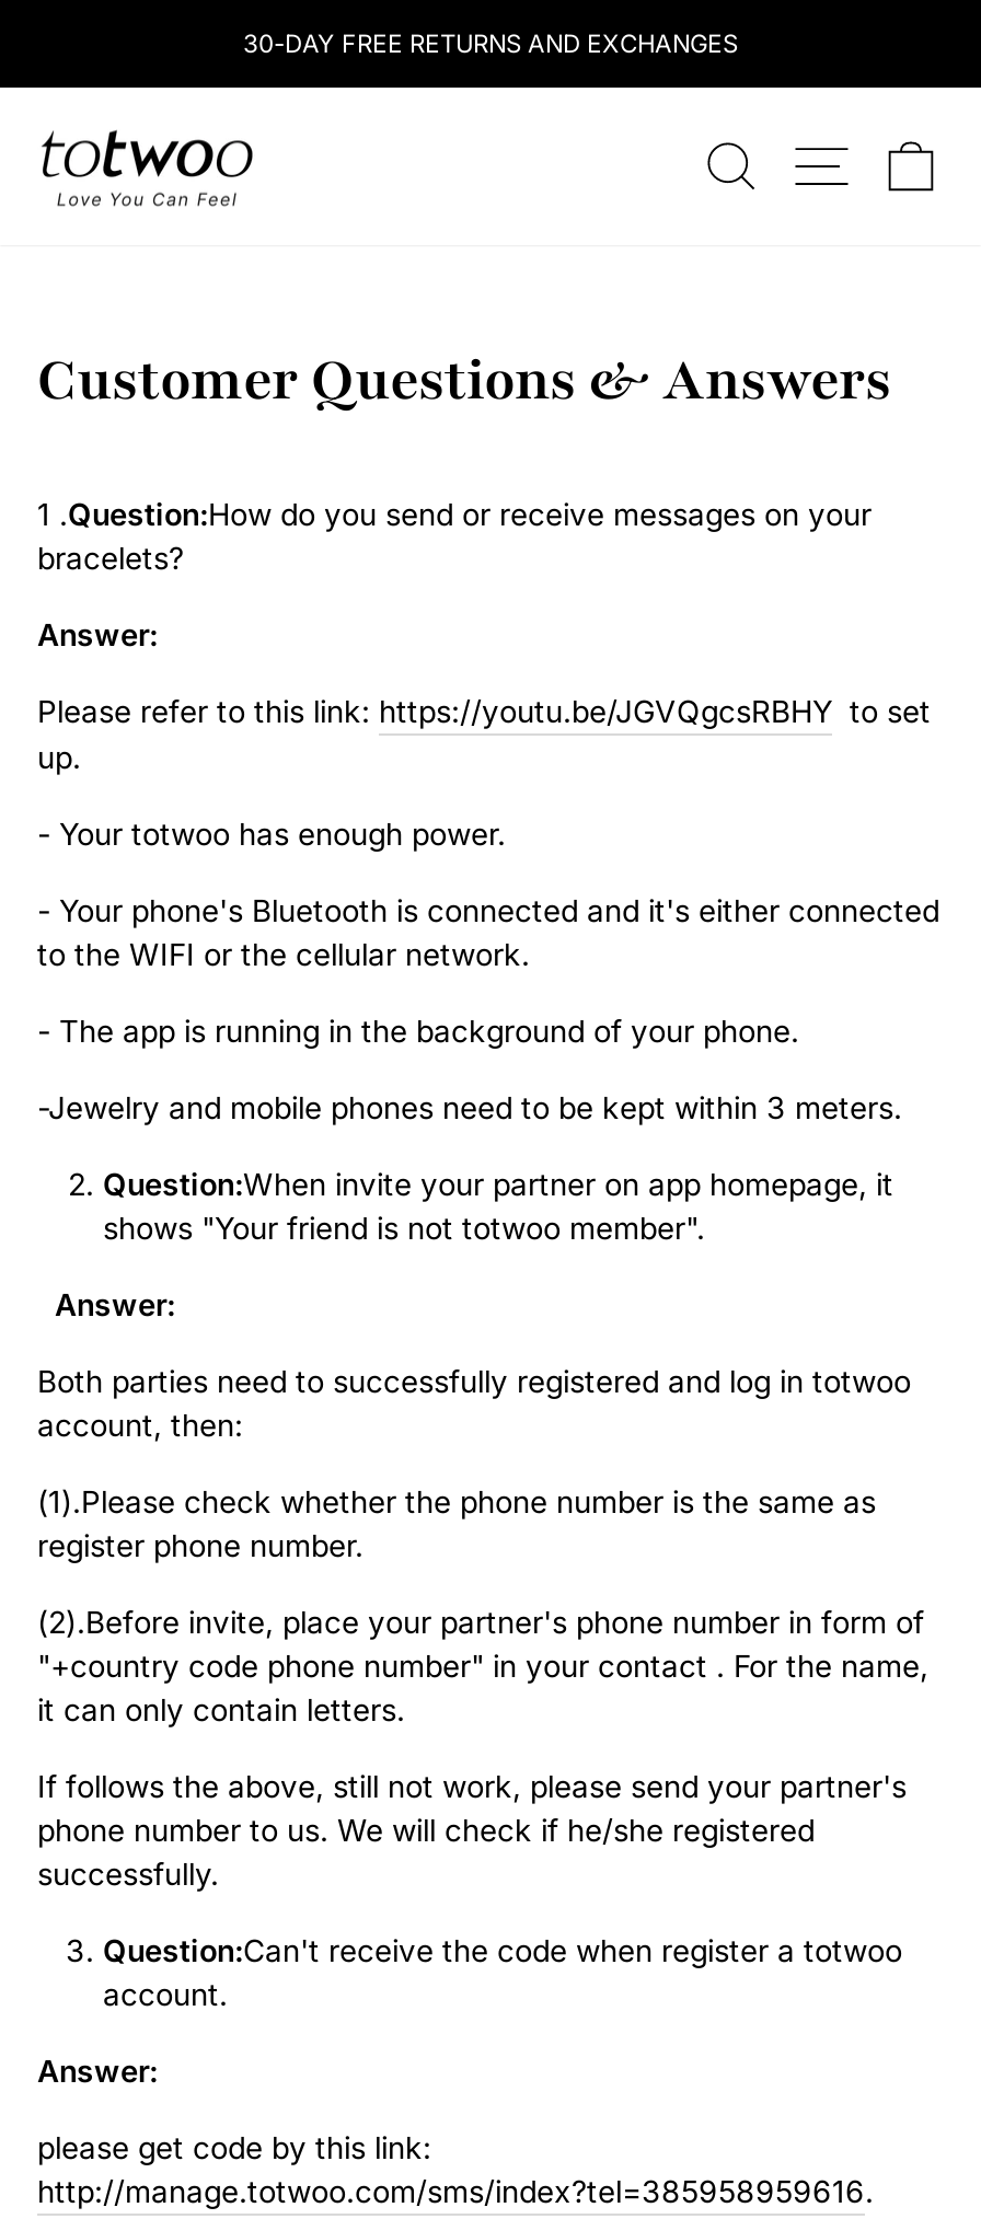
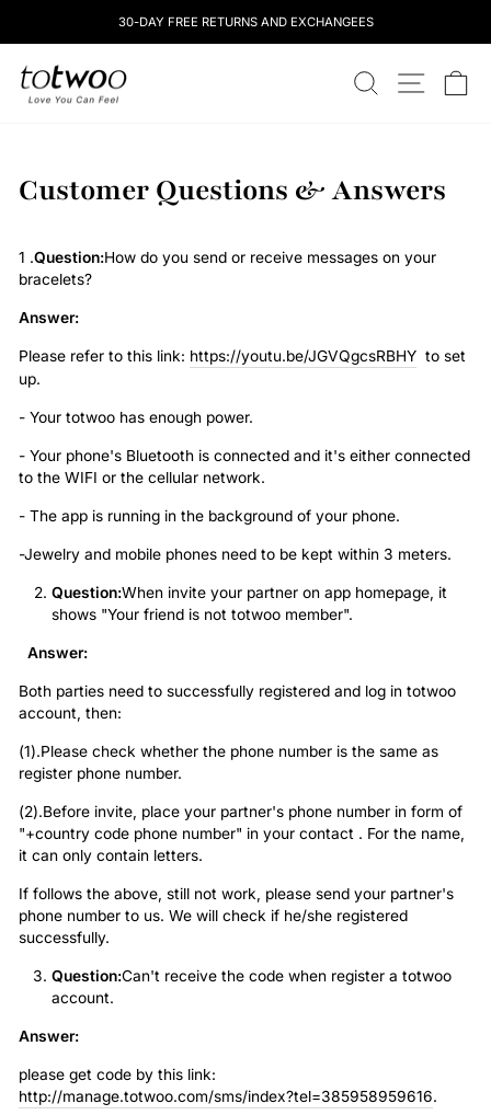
- 30-DAY FREE RETURNS AND EXCHANGES
+ 30-DAY FREE RETURNS AND EXCHANGEES
